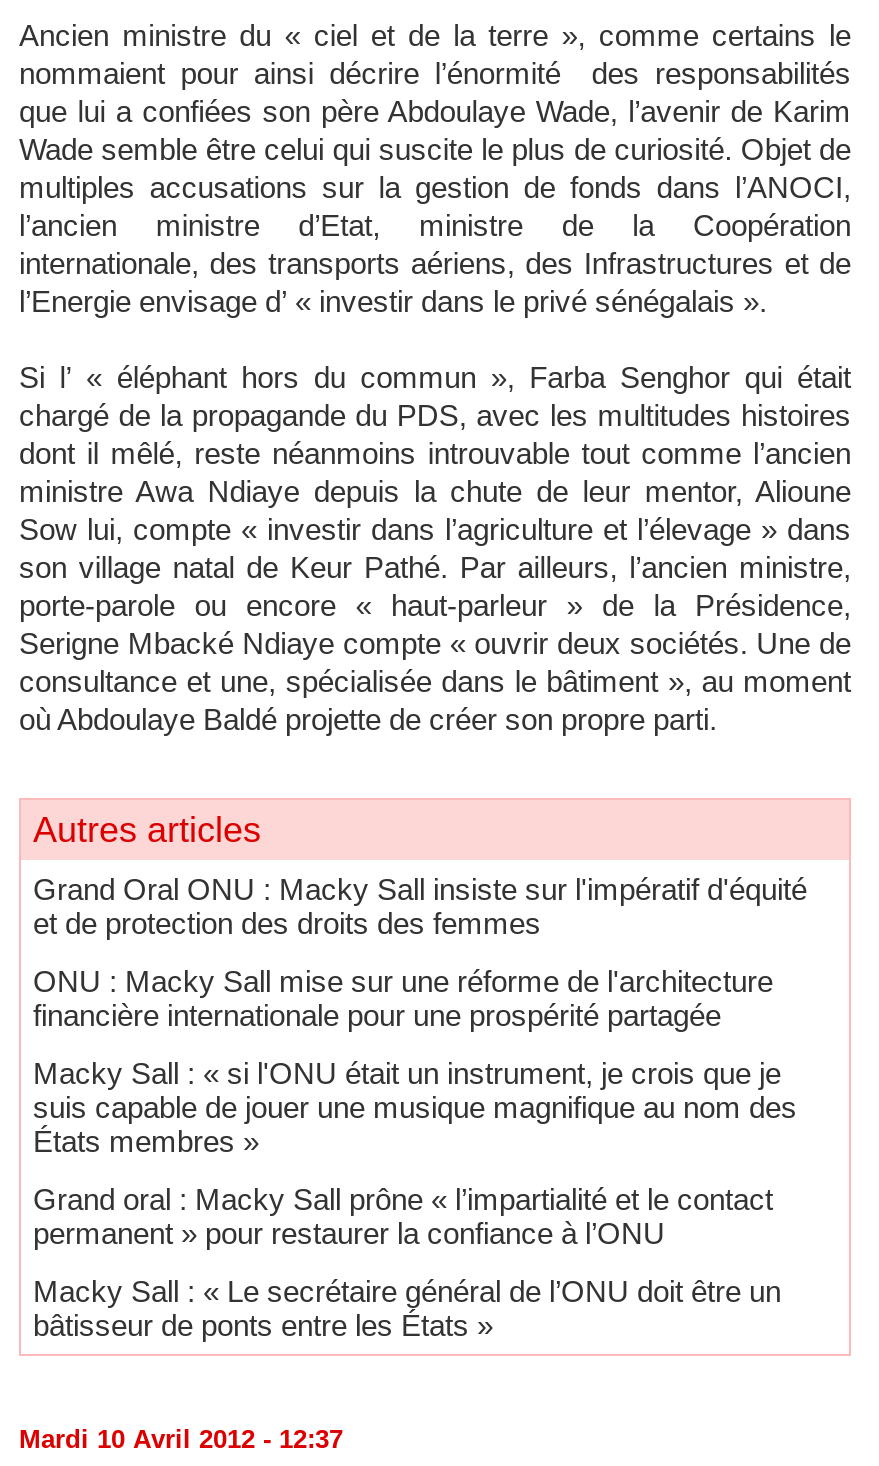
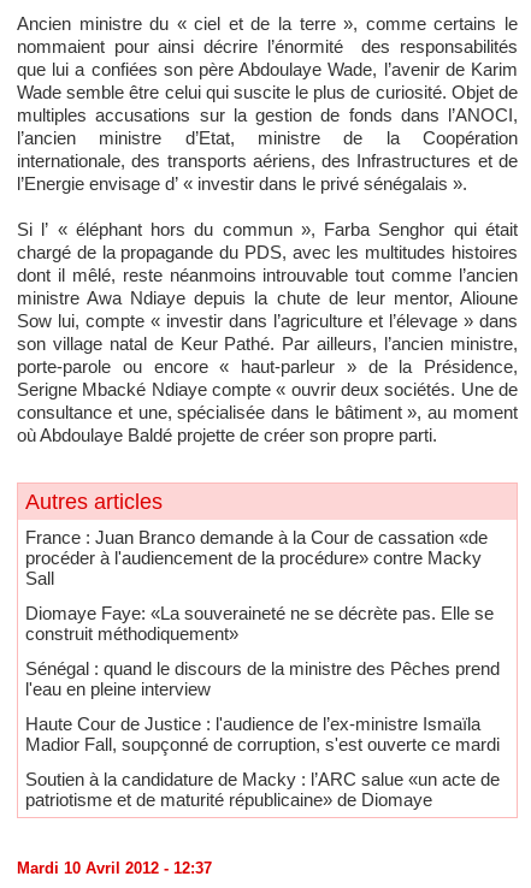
- Grand Oral ONU : Macky Sall insiste sur l'impératif d'équité
- et de protection des droits des femmes
+ France : Juan Branco demande à la Cour de cassation «de
+ procéder à l'audiencement de la procédure» contre Macky
+ Sall

- ONU : Macky Sall mise sur une réforme de l'architecture
- financière internationale pour une prospérité partagée
+ Diomaye Faye: «La souveraineté ne se décrète pas. Elle se
+ construit méthodiquement»

- Macky Sall : « si l'ONU était un instrument, je crois que je
- suis capable de jouer une musique magnifique au nom des
- États membres »
+ Sénégal : quand le discours de la ministre des Pêches prend
+ l'eau en pleine interview

- Grand oral : Macky Sall prône « l’impartialité et le contact
- permanent » pour restaurer la confiance à l’ONU
+ Haute Cour de Justice : l'audience de l’ex-ministre Ismaïla
+ Madior Fall, soupçonné de corruption, s'est ouverte ce mardi

- Macky Sall : « Le secrétaire général de l’ONU doit être un
- bâtisseur de ponts entre les États »
+ Soutien à la candidature de Macky : l’ARC salue «un acte de
+ patriotisme et de maturité républicaine» de Diomaye
